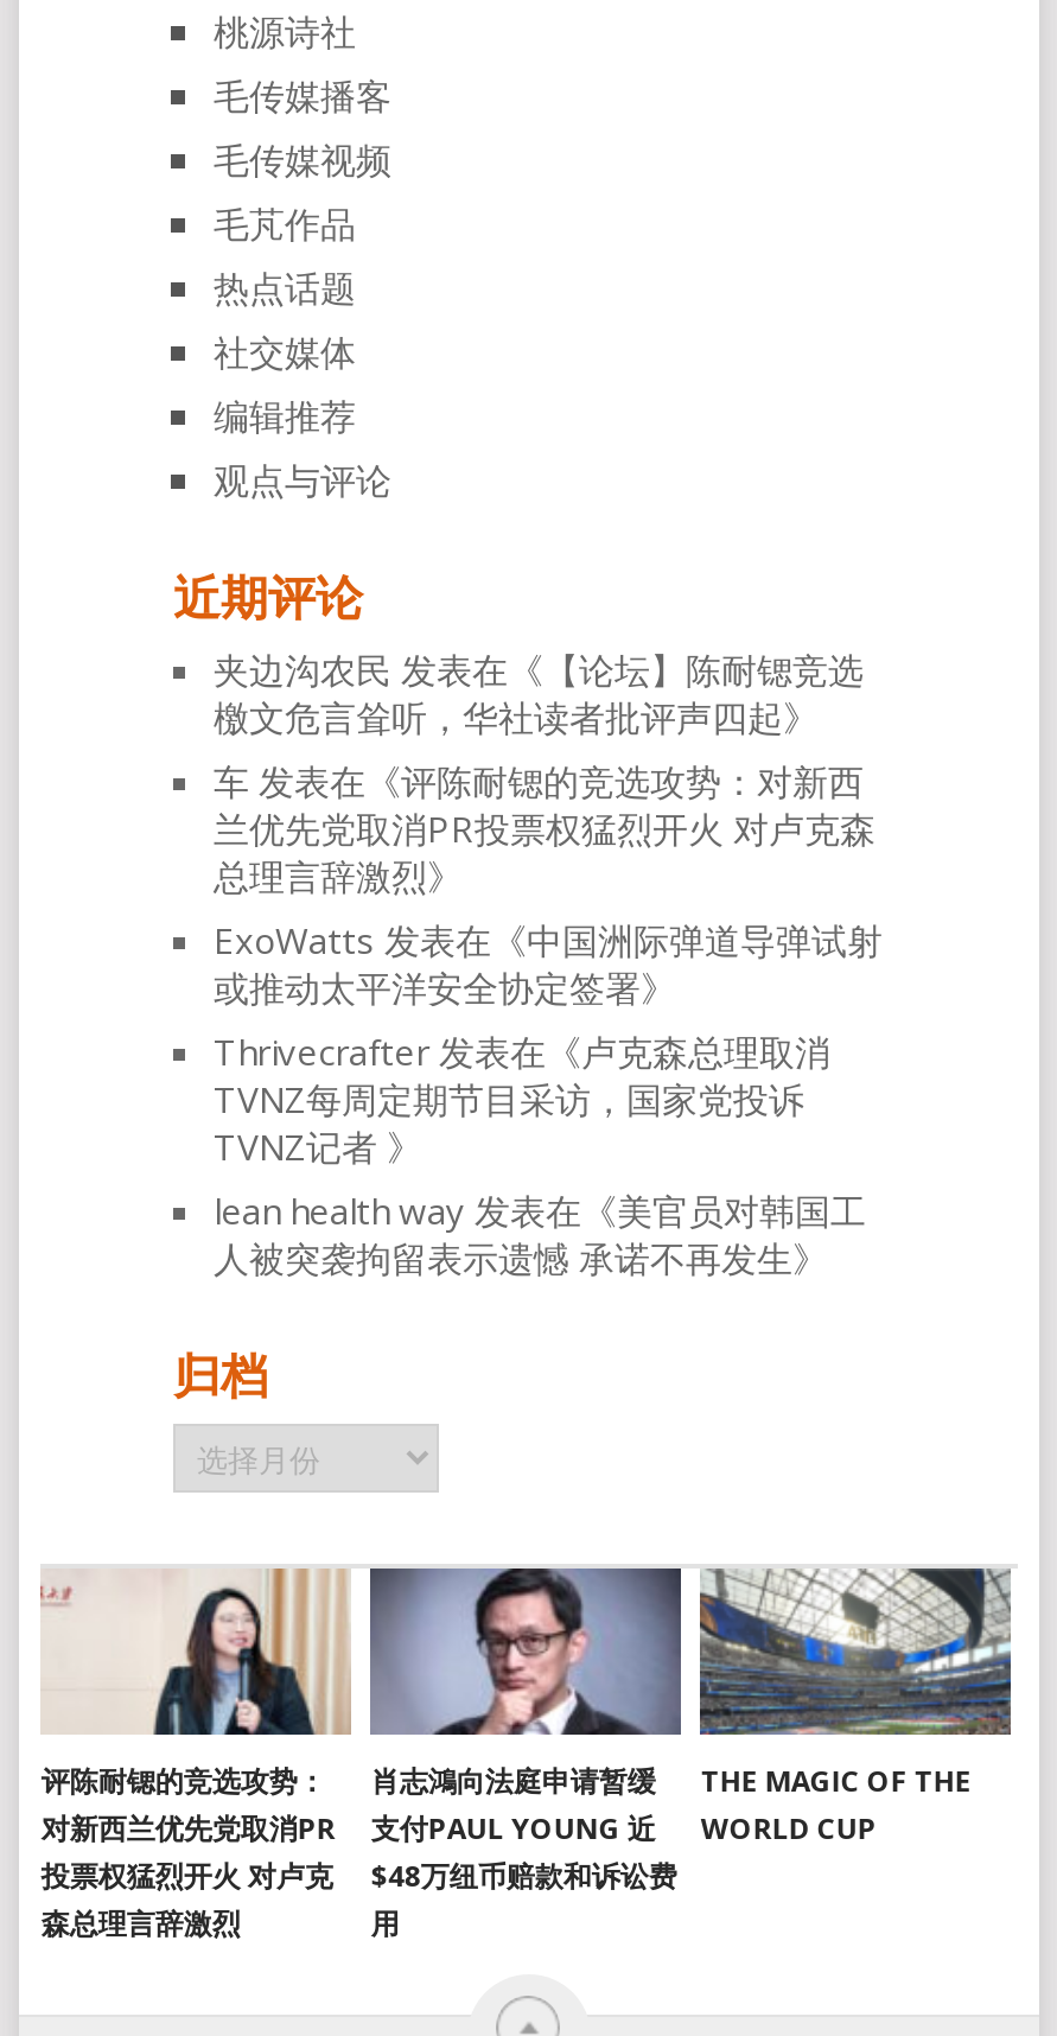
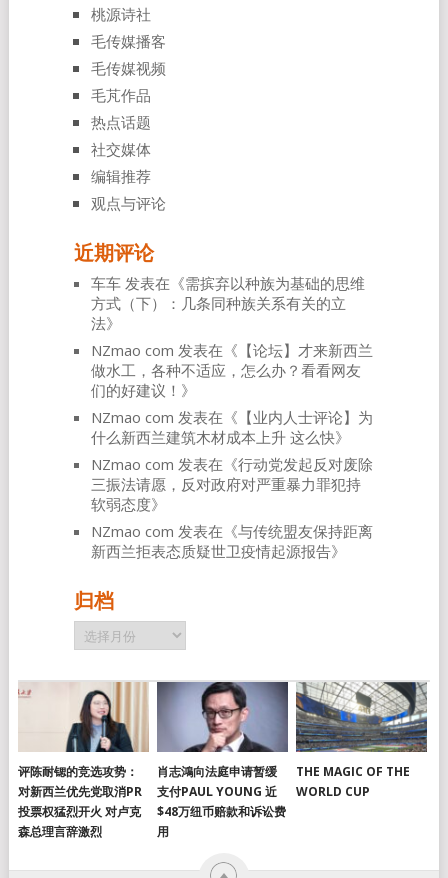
- 夹边沟农民发表在《【论坛】陈耐锶竞选
- 檄文危言耸听，华社读者批评声四起》
- 车发表在《评陈耐锶的竞选攻势：对新西
- 兰优先党取消PR投票权猛烈开火 对卢克森
- 总理言辞激烈》
- ExoWatts发表在《中国洲际弹道导弹试射
- 或推动太平洋安全协定签署》
- Thrivecrafter发表在《卢克森总理取消
- TVNZ每周定期节目采访，国家党投诉
- TVNZ记者》
- lean health way发表在《美官员对韩国工
- 人被突袭拘留表示遗憾 承诺不再发生》
+ 车车发表在《需摈弃以种族为基础的思维
+ 方式（下）：几条同种族关系有关的立
+ 法》
+ NZmao com发表在《【论坛】才来新西兰
+ 做水工，各种不适应，怎么办？看看网友
+ 们的好建议！》
+ NZmao com发表在《【业内人士评论】为
+ 什么新西兰建筑木材成本上升 这么快》
+ NZmao com发表在《行动党发起反对废除
+ 三振法请愿，反对政府对严重暴力罪犯持
+ 软弱态度》
+ NZmao com发表在《与传统盟友保持距离
+ 新西兰拒表态质疑世卫疫情起源报告》
